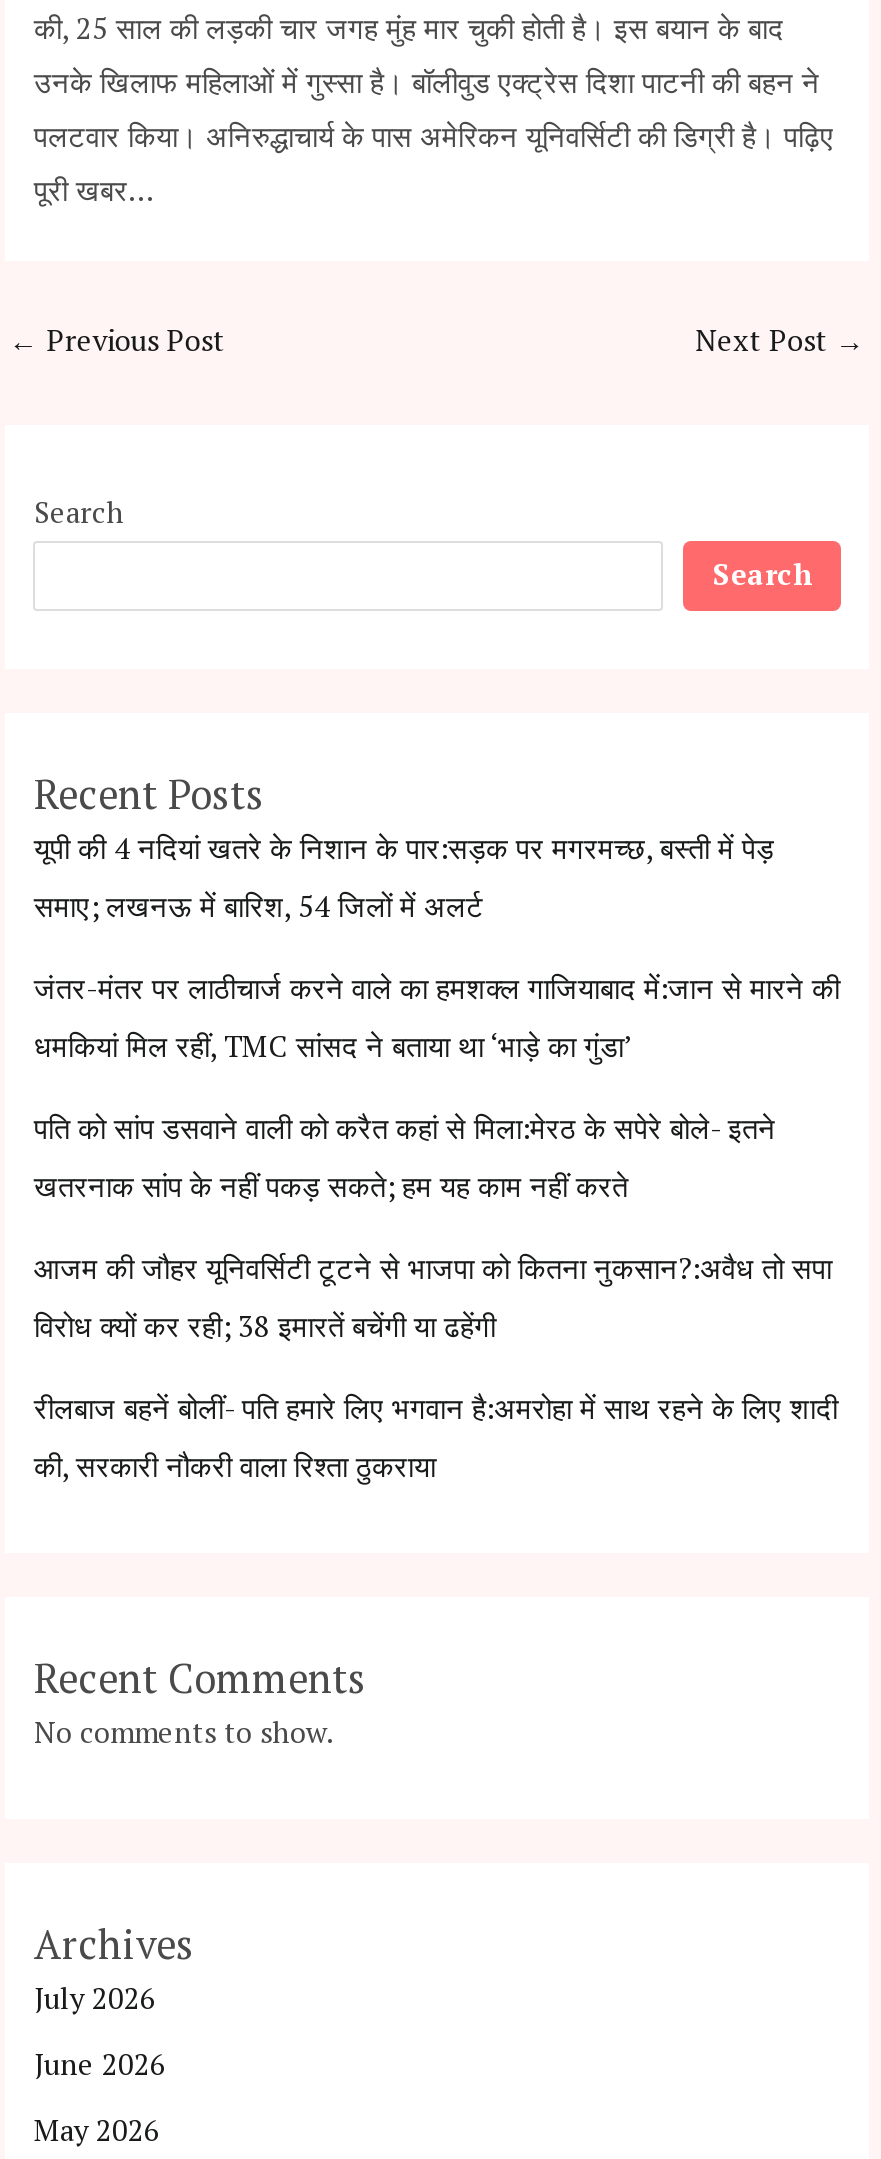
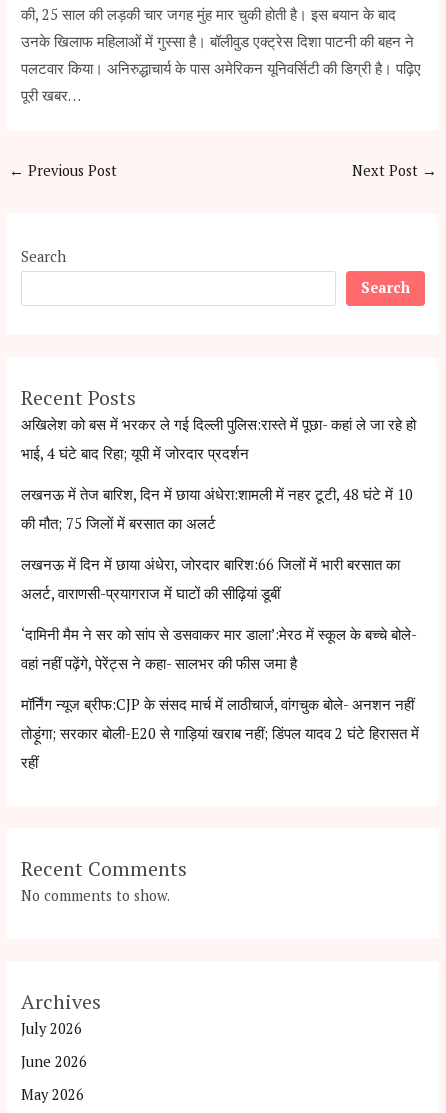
- यूपी की 4 नदियां खतरे के निशान के पार:सड़क पर मगरमच्छ, बस्ती में पेड़
- समाए; लखनऊ में बारिश, 54 जिलों में अलर्ट
- जंतर-मंतर पर लाठीचार्ज करने वाले का हमशक्ल गाजियाबाद में:जान से मारने की
- धमकियां मिल रहीं, TMC सांसद ने बताया था ‘भाड़े का गुंडा’
- पति को सांप डसवाने वाली को करैत कहां से मिला:मेरठ के सपेरे बोले- इतने
- खतरनाक सांप के नहीं पकड़ सकते; हम यह काम नहीं करते
- आजम की जौहर यूनिवर्सिटी टूटने से भाजपा को कितना नुकसान?:अवैध तो सपा
- विरोध क्यों कर रही; 38 इमारतें बचेंगी या ढहेंगी
- रीलबाज बहनें बोलीं- पति हमारे लिए भगवान है:अमरोहा में साथ रहने के लिए शादी
- की, सरकारी नौकरी वाला रिश्ता ठुकराया
+ अखिलेश को बस में भरकर ले गई दिल्ली पुलिस:रास्ते में पूछा- कहां ले जा रहे हो
+ भाई, 4 घंटे बाद रिहा; यूपी में जोरदार प्रदर्शन
+ लखनऊ में तेज बारिश, दिन में छाया अंधेरा:शामली में नहर टूटी, 48 घंटे में 10
+ की मौत; 75 जिलों में बरसात का अलर्ट
+ लखनऊ में दिन में छाया अंधेरा, जोरदार बारिश:66 जिलों में भारी बरसात का
+ अलर्ट, वाराणसी-प्रयागराज में घाटों की सीढ़ियां डूबीं
+ ‘दामिनी मैम ने सर को सांप से डसवाकर मार डाला’:मेरठ में स्कूल के बच्चे बोले-
+ वहां नहीं पढ़ेंगे, पेरेंट्स ने कहा- सालभर की फीस जमा है
+ मॉर्निंग न्यूज ब्रीफ:CJP के संसद मार्च में लाठीचार्ज, वांगचुक बोले- अनशन नहीं
+ तोड़ूंगा; सरकार बोली-E20 से गाड़ियां खराब नहीं; डिंपल यादव 2 घंटे हिरासत में
+ रहीं
